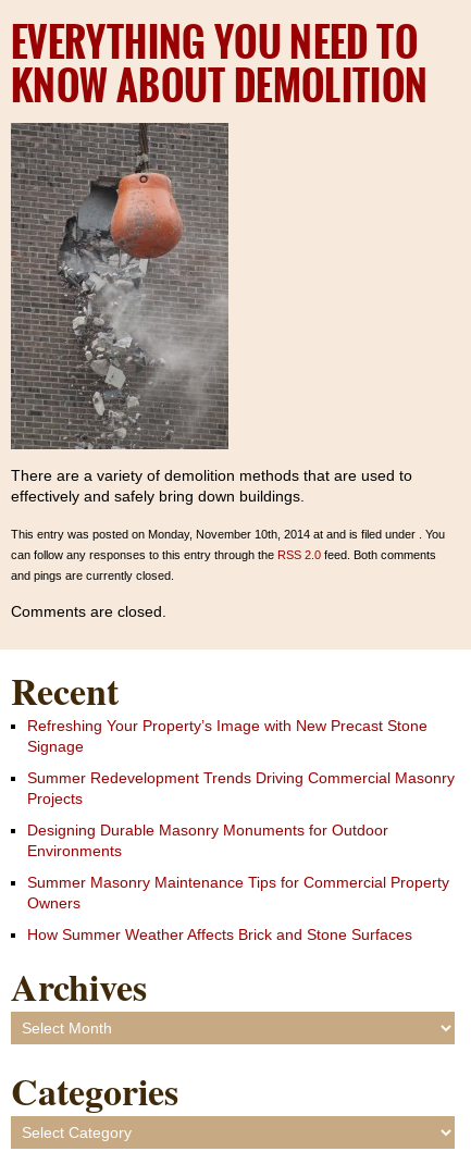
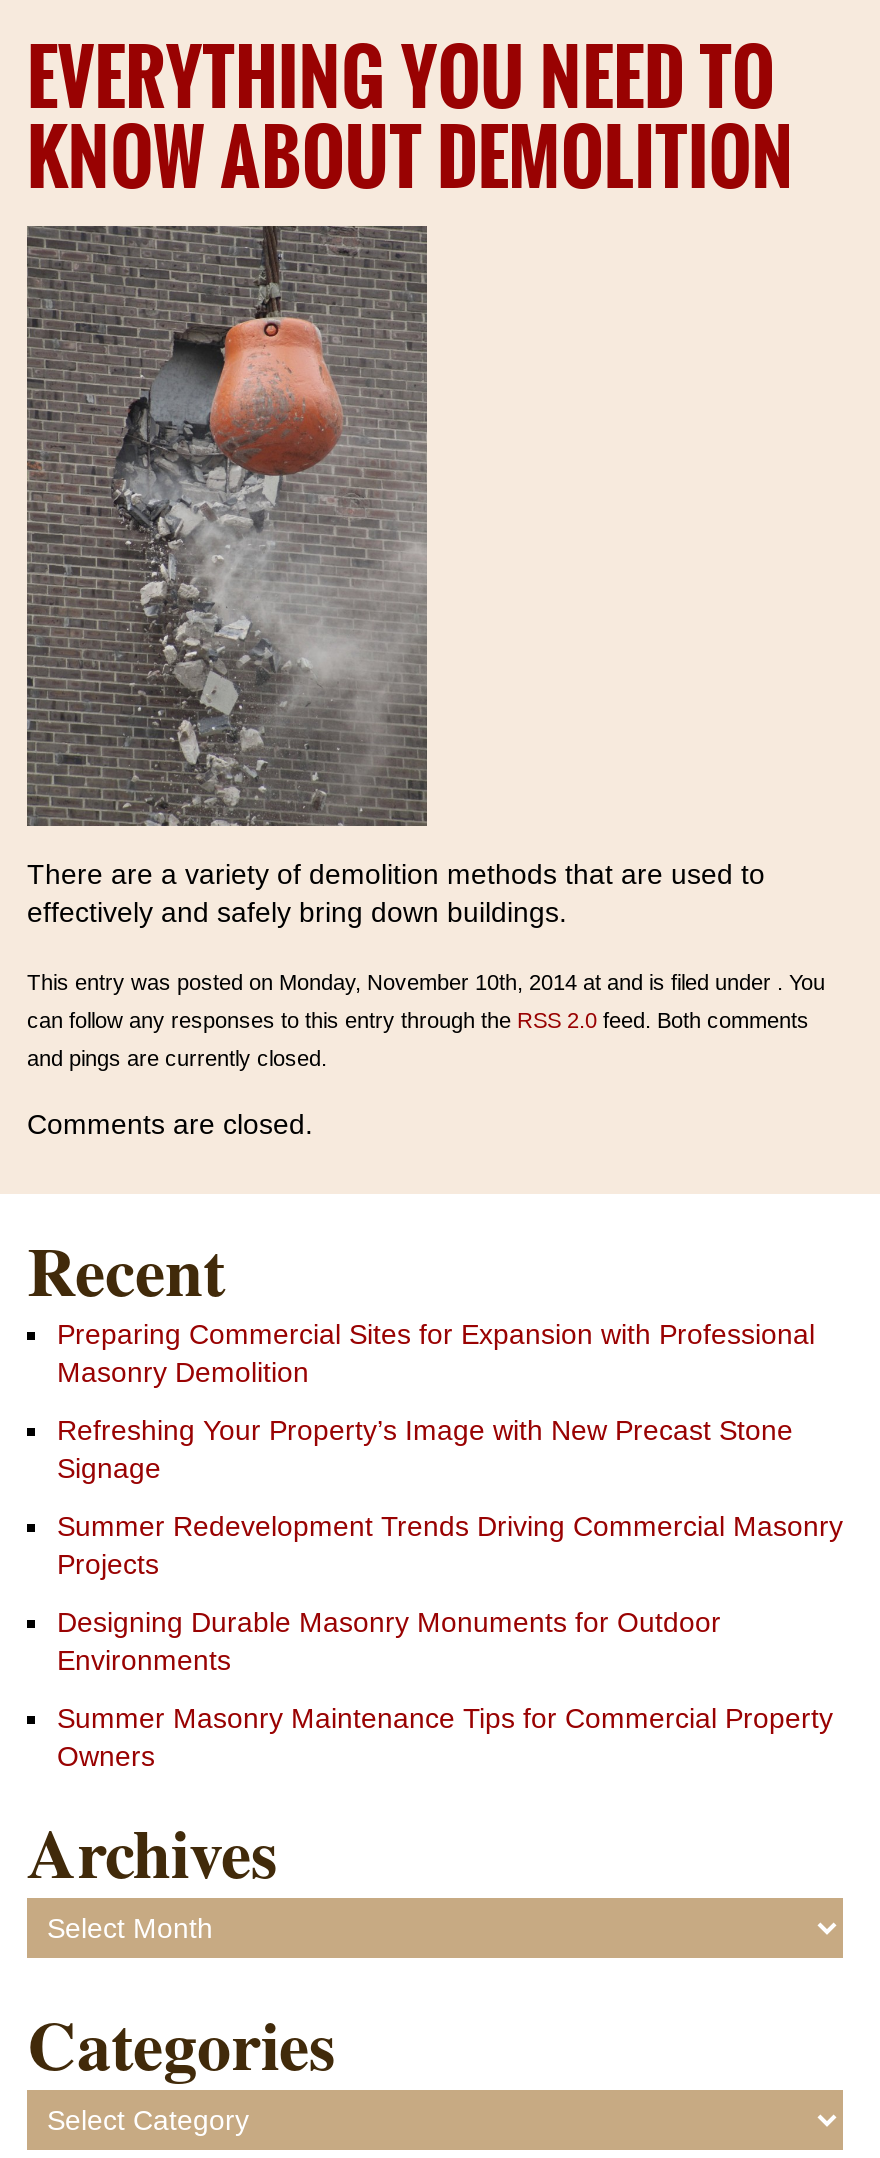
+ Preparing Commercial Sites for Expansion with Professional
+ Masonry Demolition

moved down: Refreshing Your Property’s Image with New Precast Stone | Signage | Summer Redevelopment Trends Driving Commercial Masonry | Projects | Designing Durable Masonry Monuments for Outdoor | Environments | Summer Masonry Maintenance Tips for Commercial Property | Owners

- How Summer Weather Affects Brick and Stone Surfaces
